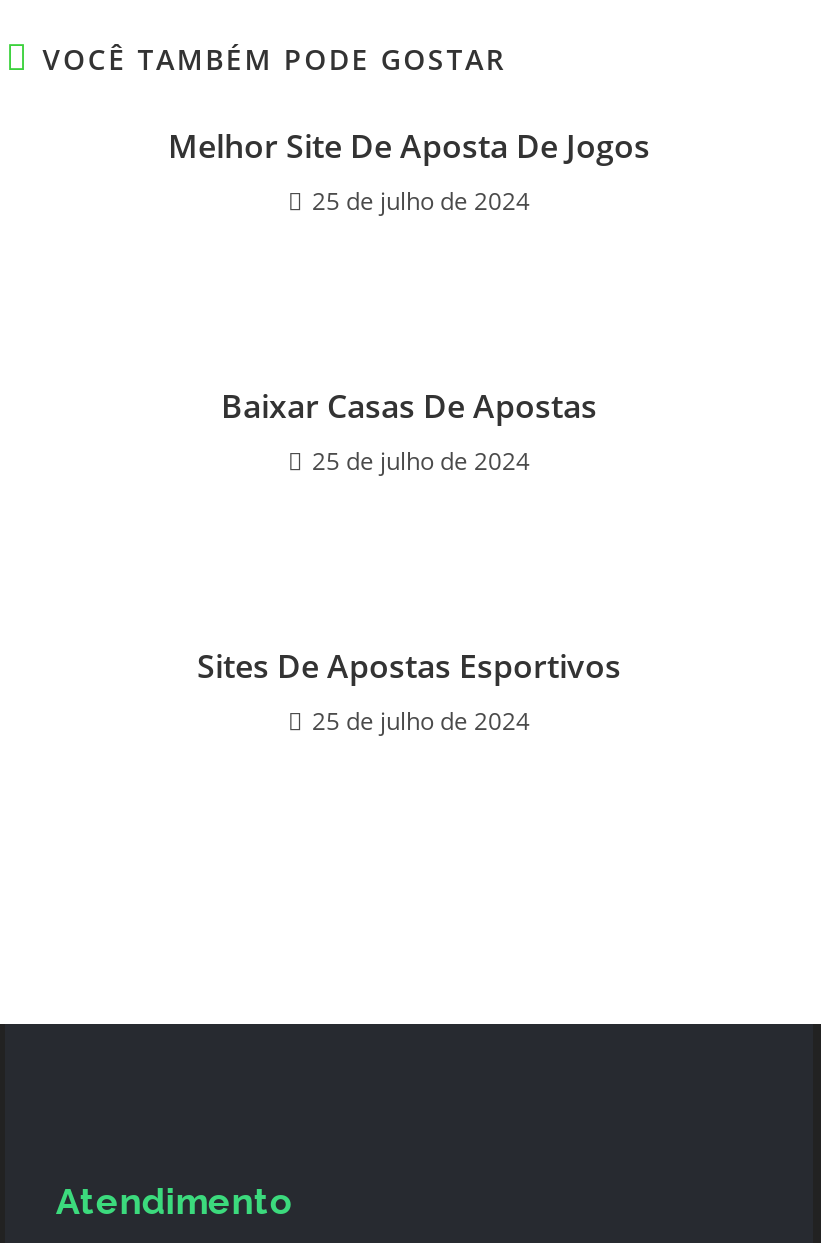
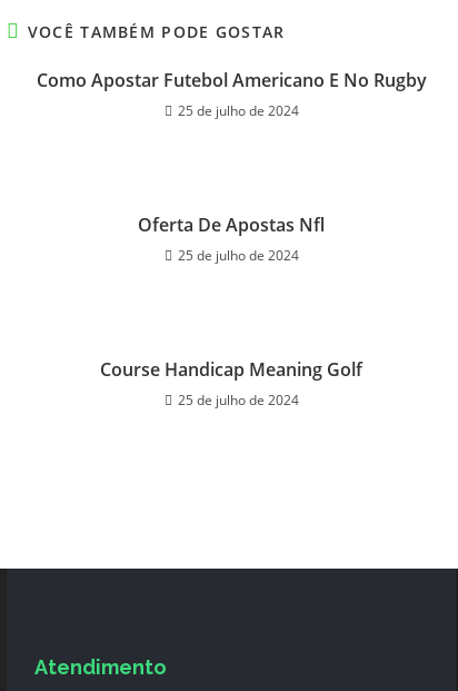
- Melhor Site De Aposta De Jogos
+ Como Apostar Futebol Americano E No Rugby

- Baixar Casas De Apostas
+ Oferta De Apostas Nfl

- Sites De Apostas Esportivos
+ Course Handicap Meaning Golf
